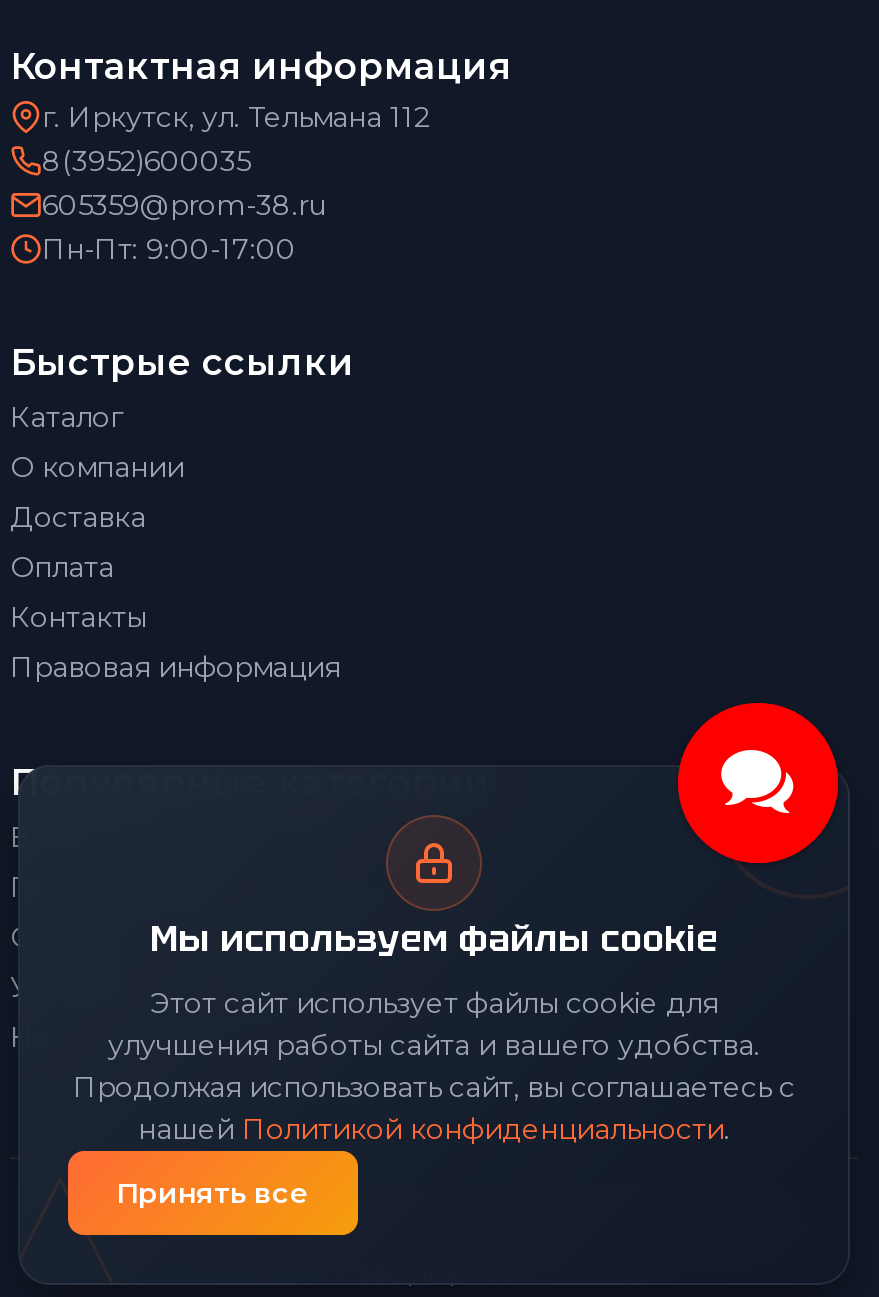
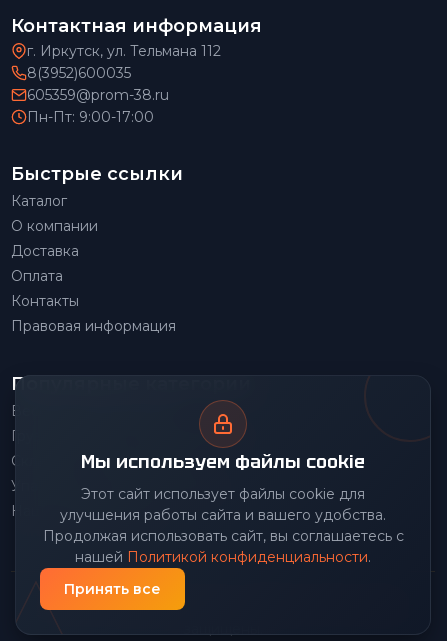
- [image]
